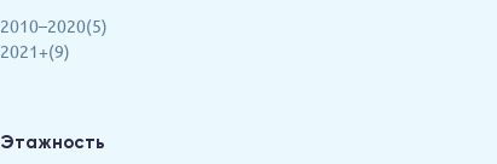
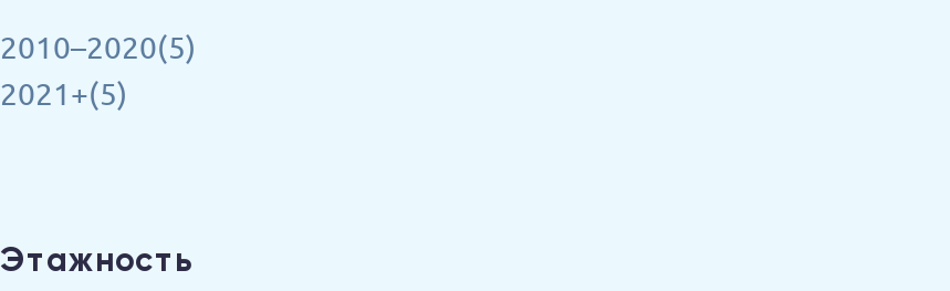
- 2021+(9)
+ 2021+(5)
